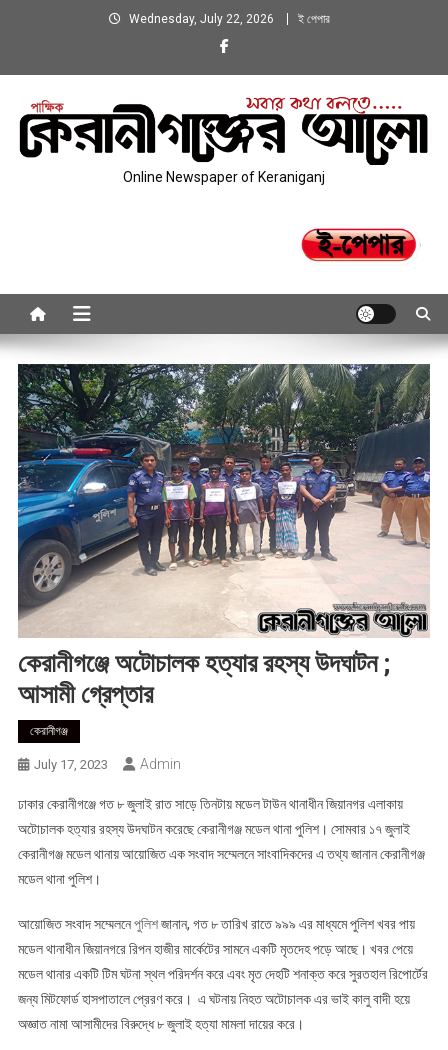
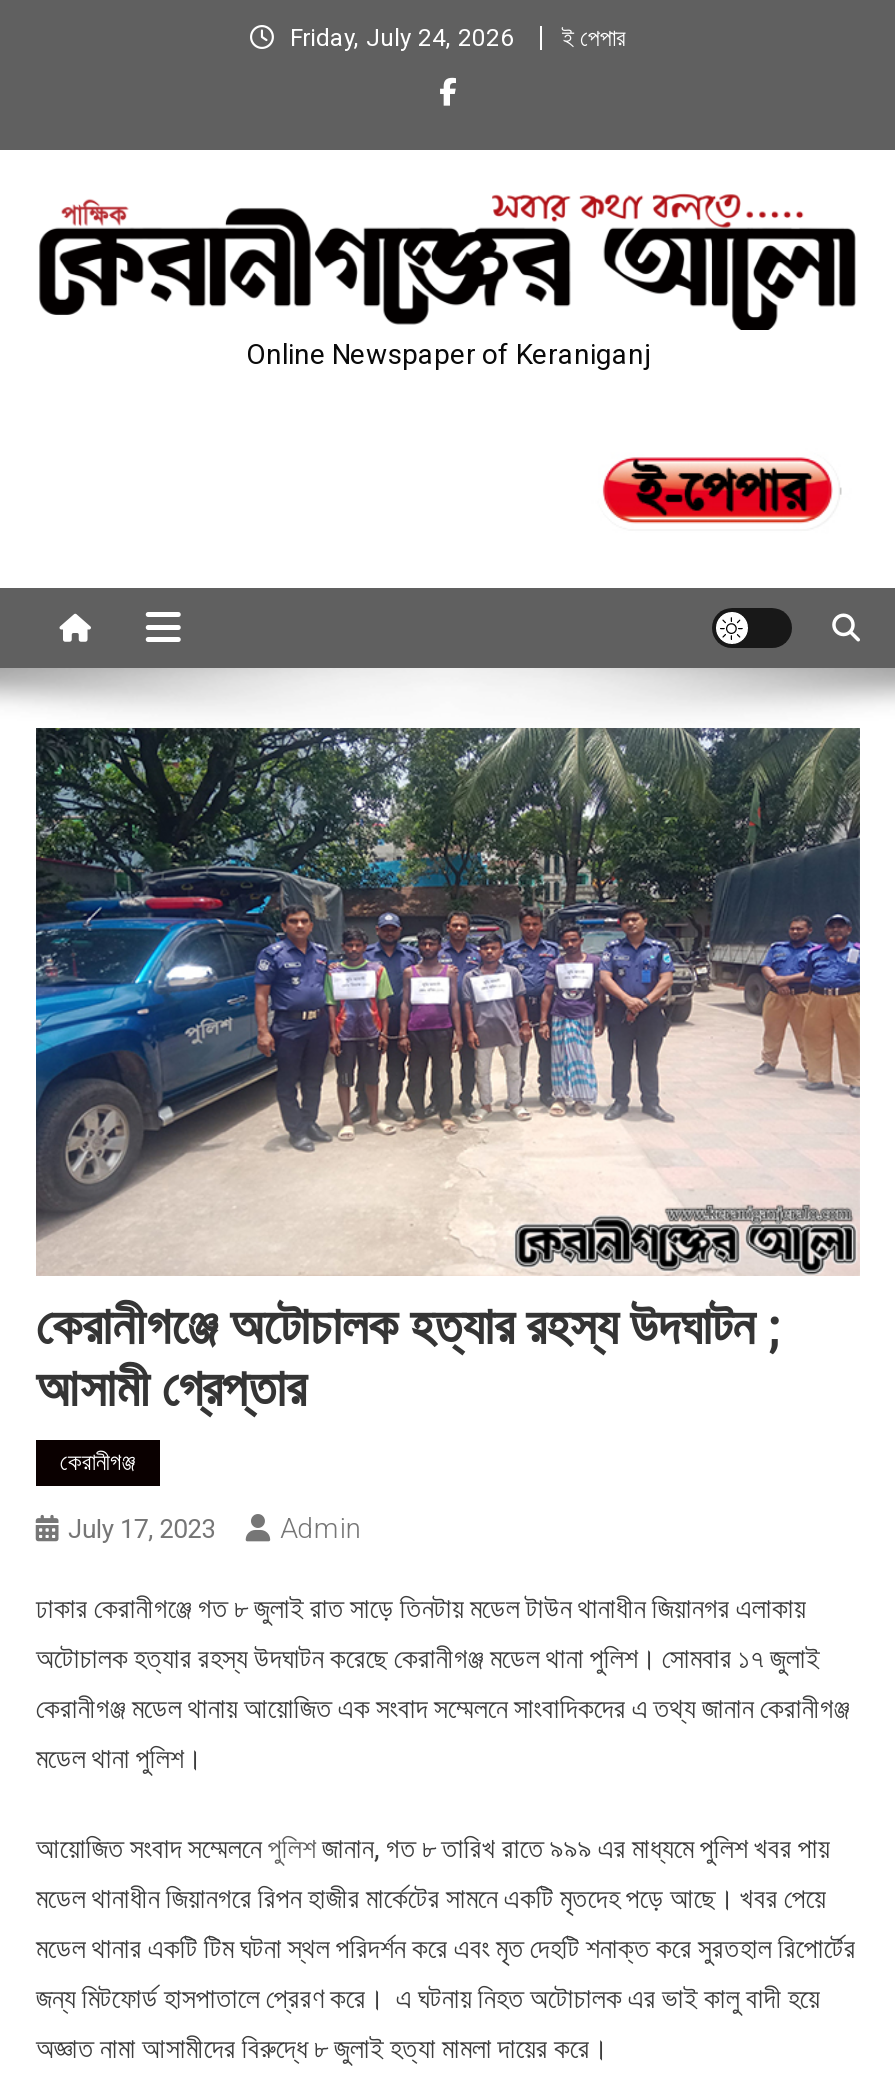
- Wednesday, July 22, 2026
+ Friday, July 24, 2026
